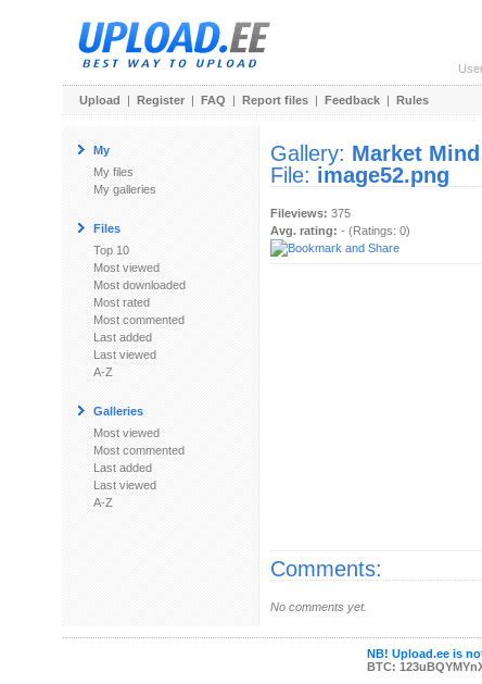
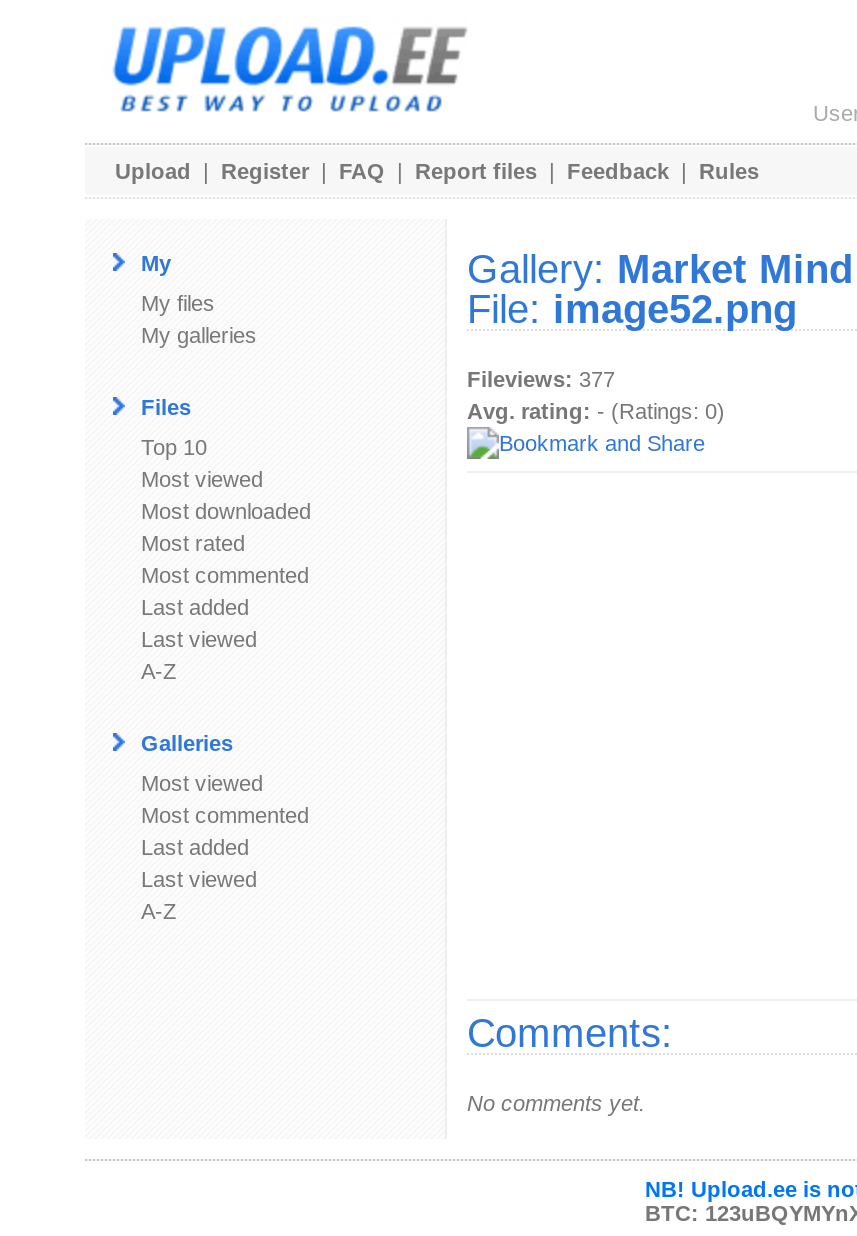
- Fileviews: 375
+ Fileviews: 377
